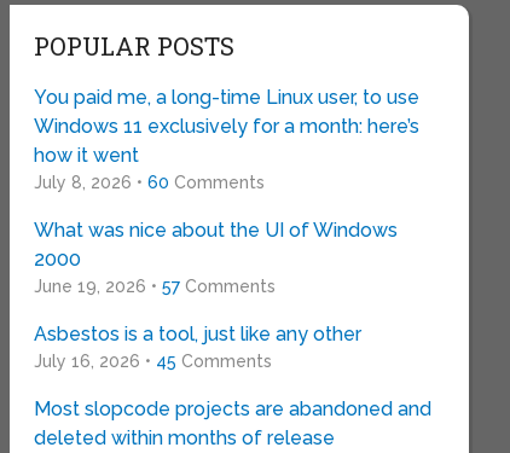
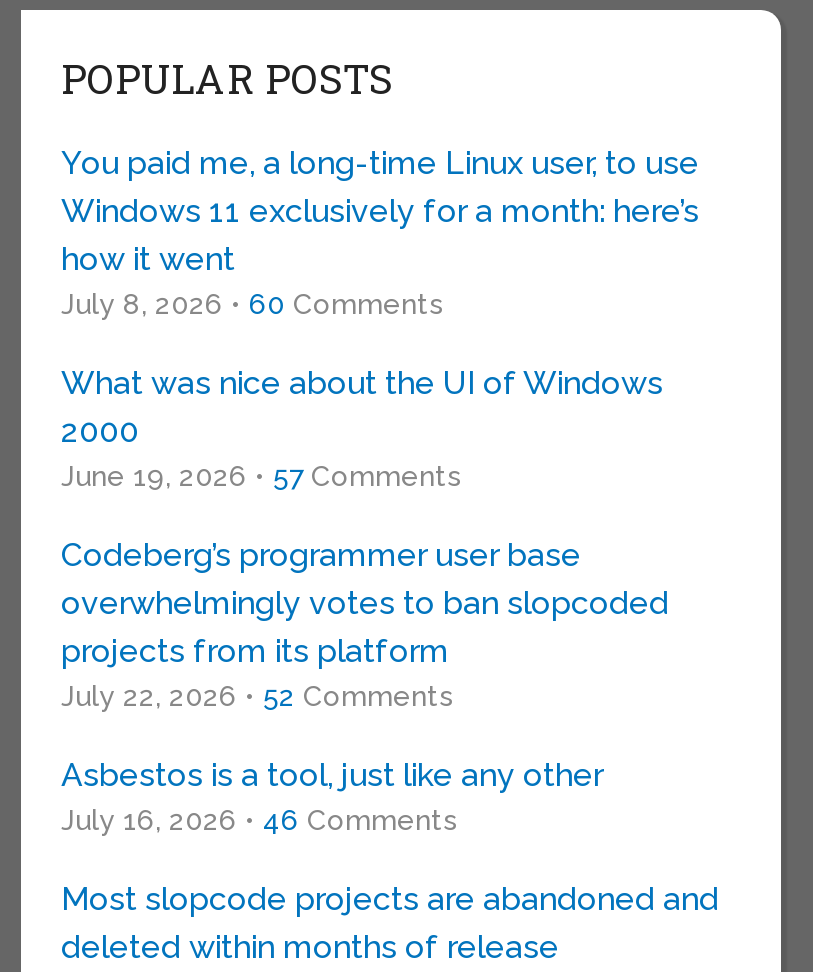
+ Codeberg’s programmer user base
+ overwhelmingly votes to ban slopcoded
+ projects from its platform
+ July 22, 2026 • 52 Comments

- July 16, 2026 • 45 Comments
+ July 16, 2026 • 46 Comments
